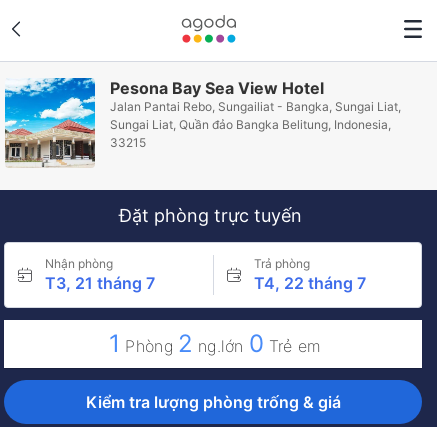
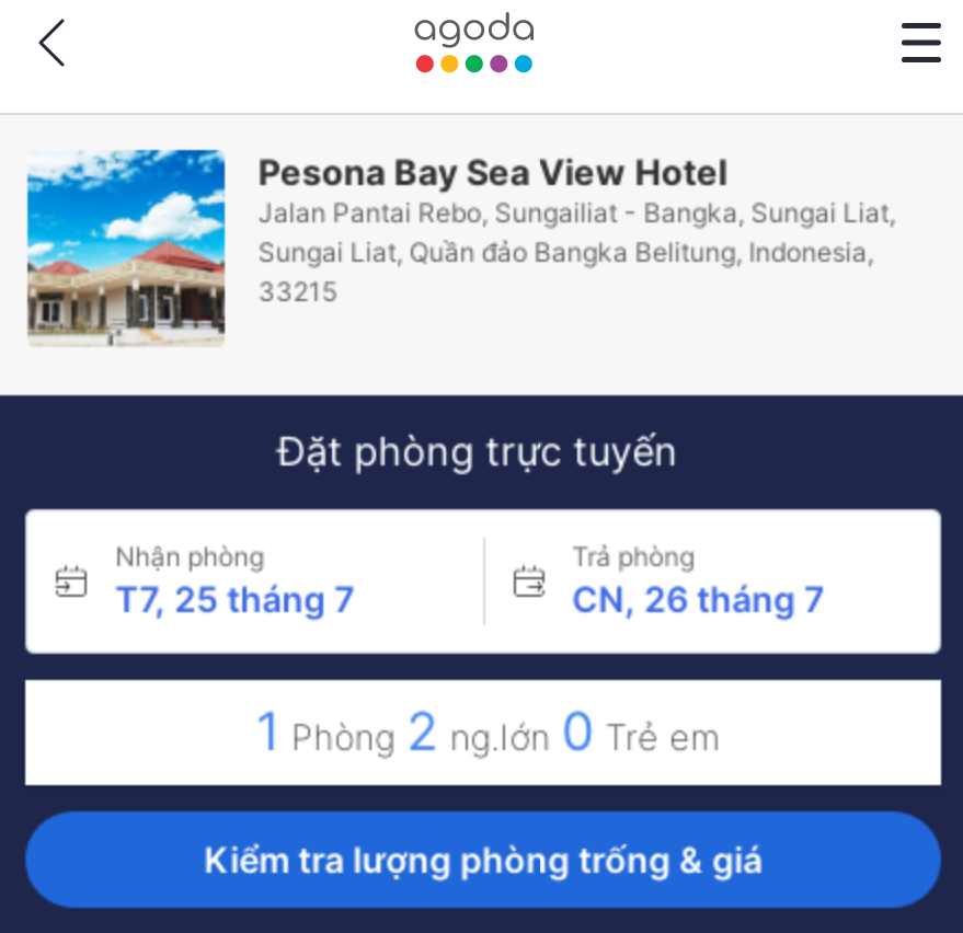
- T3, 21 tháng 7
+ T7, 25 tháng 7

- T4, 22 tháng 7
+ CN, 26 tháng 7
